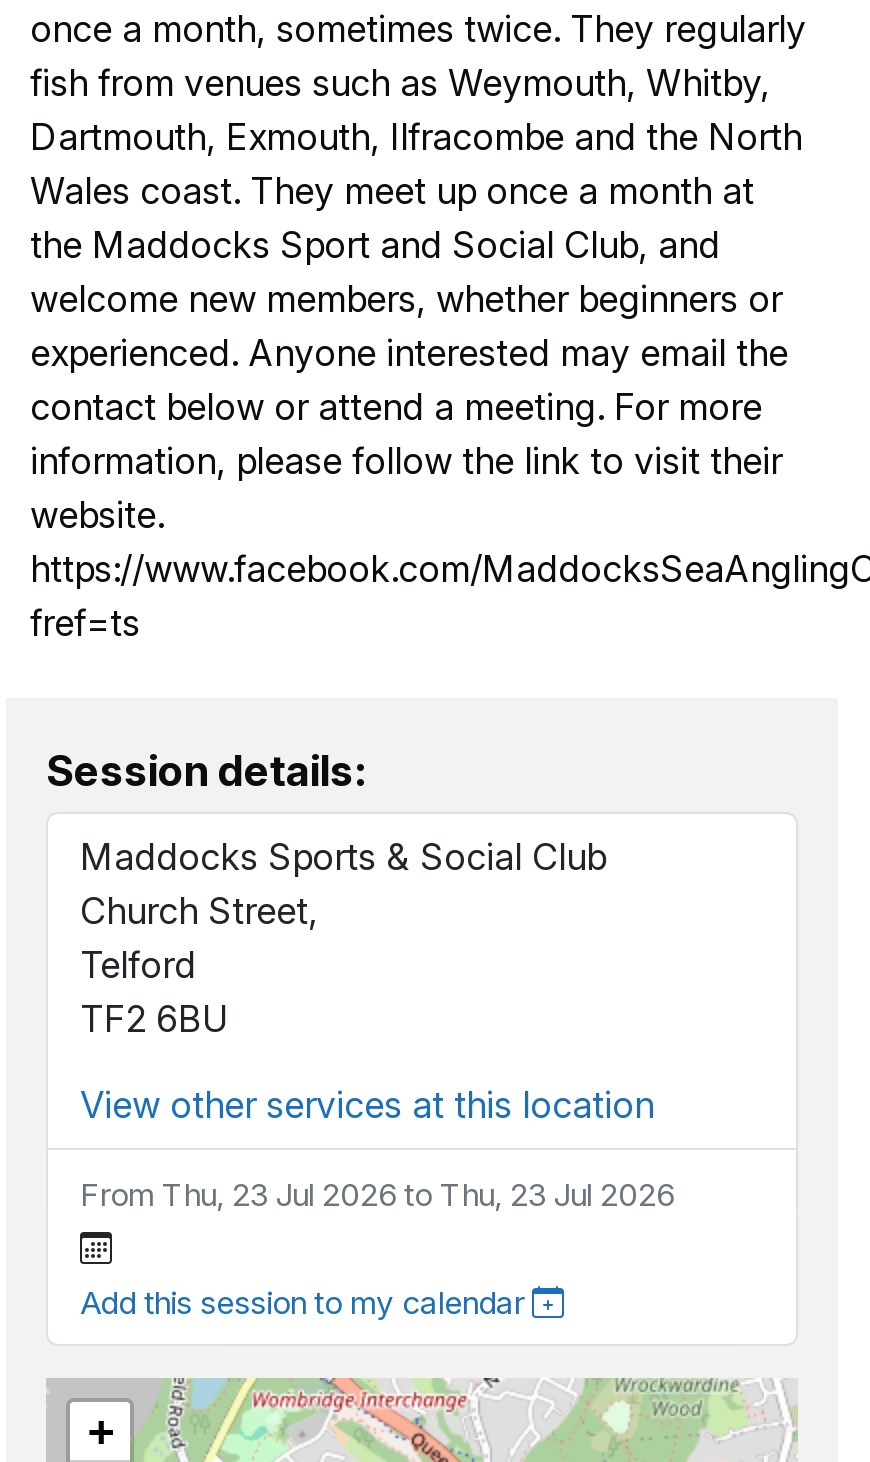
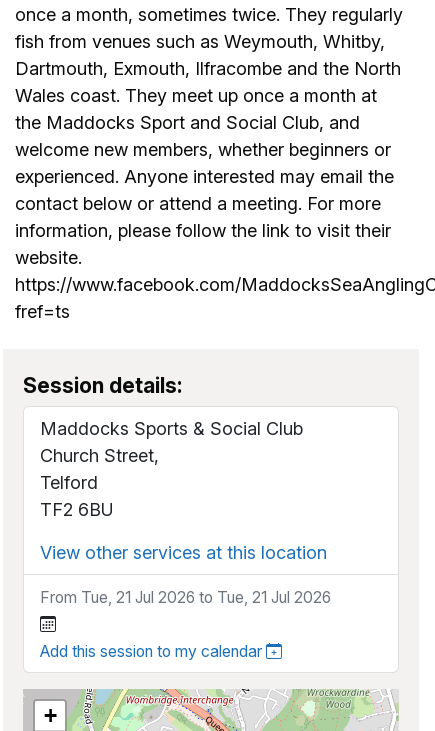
- From Thu, 23 Jul 2026 to Thu, 23 Jul 2026
+ From Tue, 21 Jul 2026 to Tue, 21 Jul 2026
